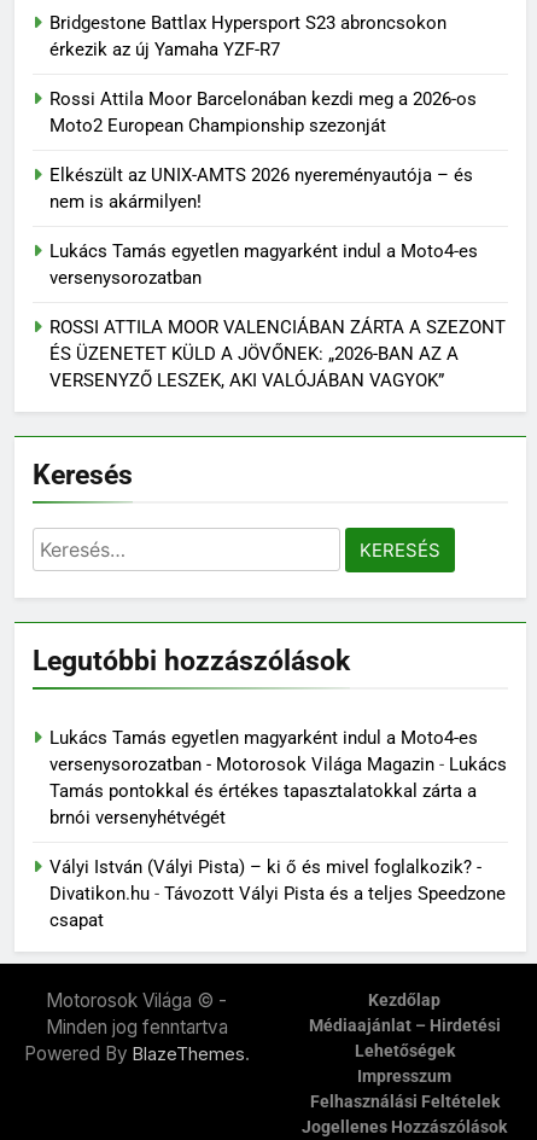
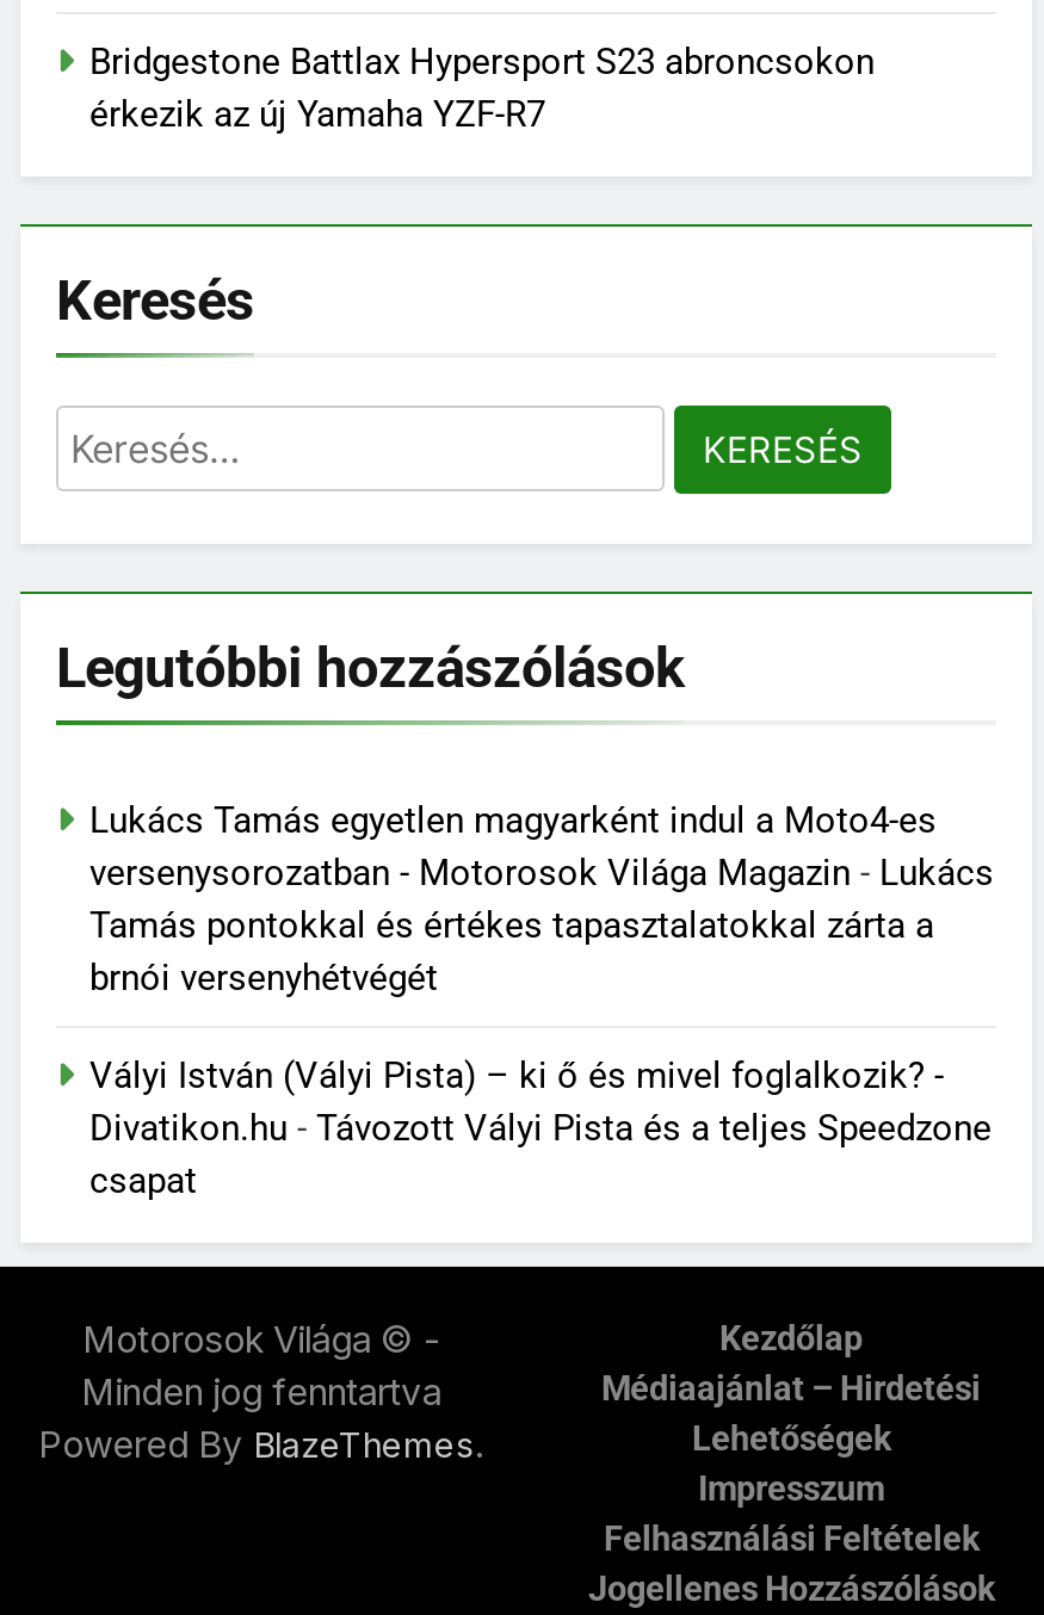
- Rossi Attila Moor Barcelonában kezdi meg a 2026-os
- Moto2 European Championship szezonját
- Elkészült az UNIX-AMTS 2026 nyereményautója – és
- nem is akármilyen!
- Lukács Tamás egyetlen magyarként indul a Moto4-es
- versenysorozatban
- ROSSI ATTILA MOOR VALENCIÁBAN ZÁRTA A SZEZONT
- ÉS ÜZENETET KÜLD A JÖVŐNEK: „2026-BAN AZ A
- VERSENYZŐ LESZEK, AKI VALÓJÁBAN VAGYOK”
